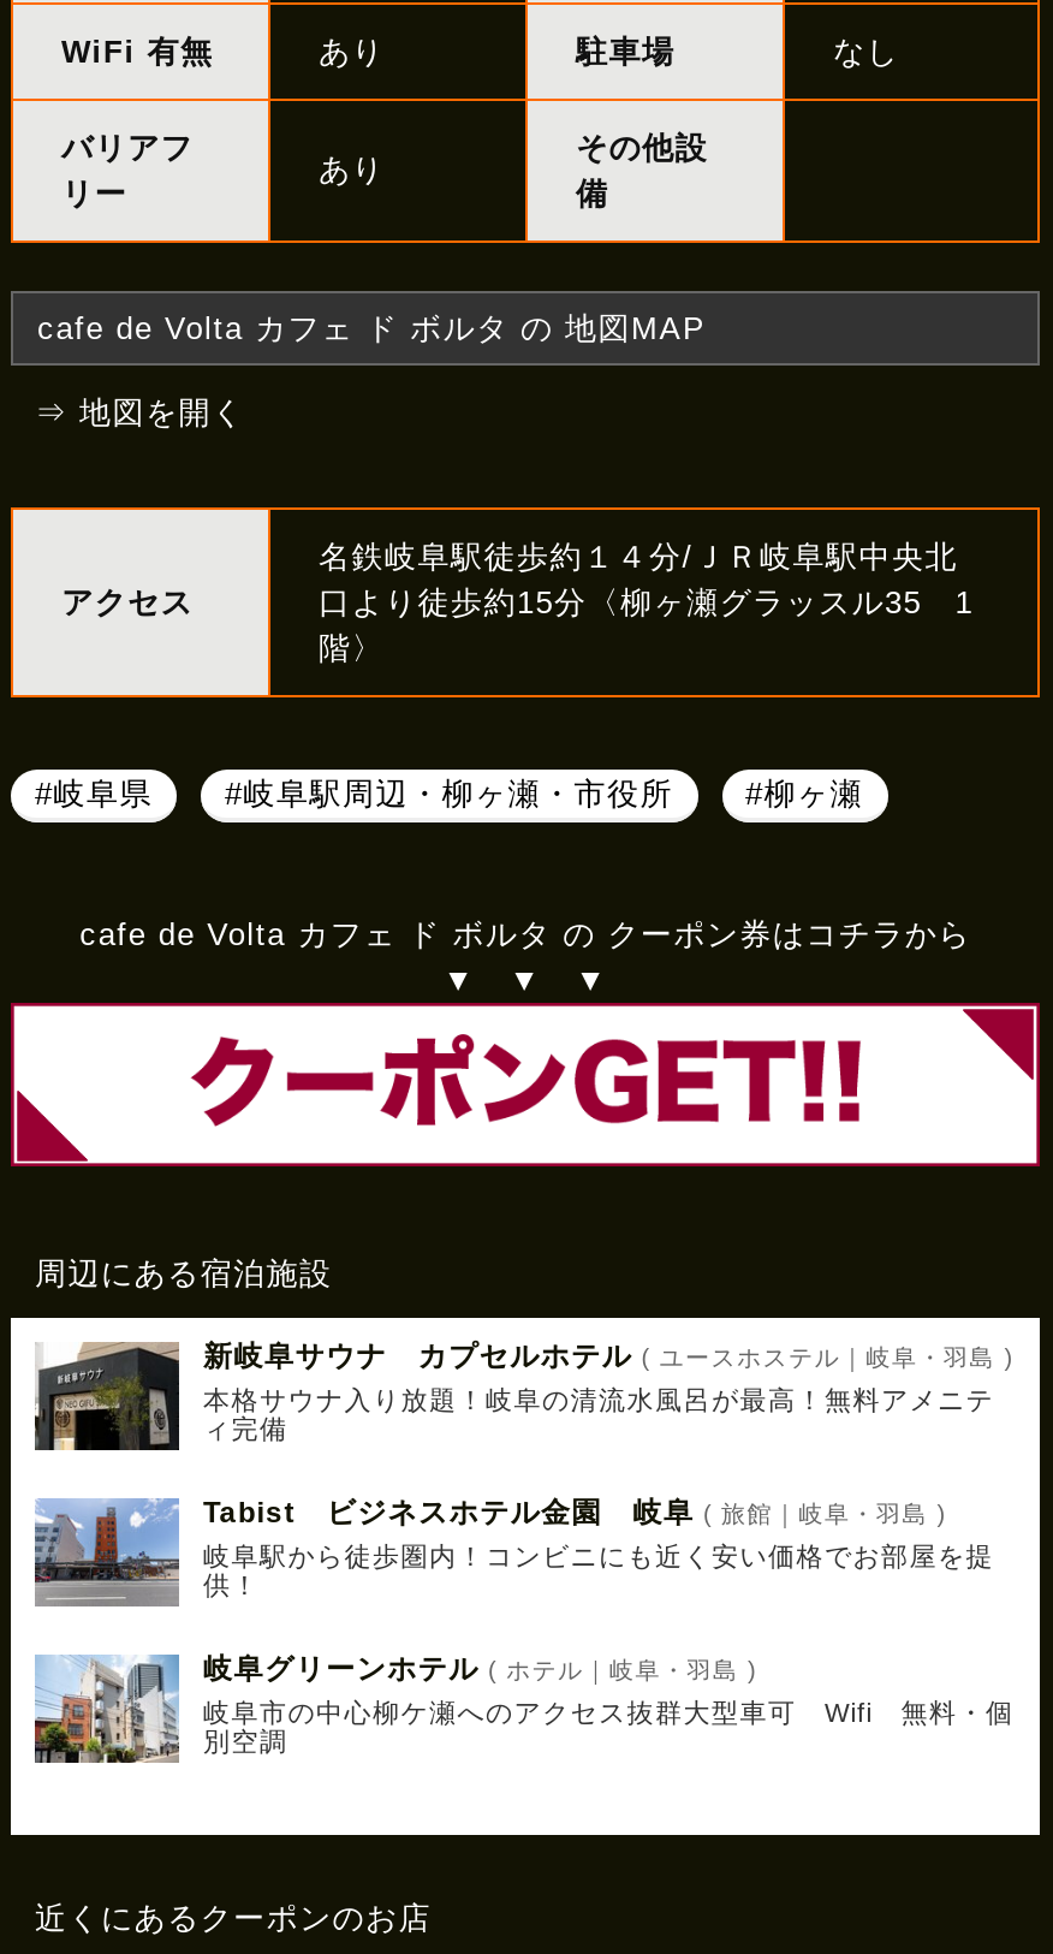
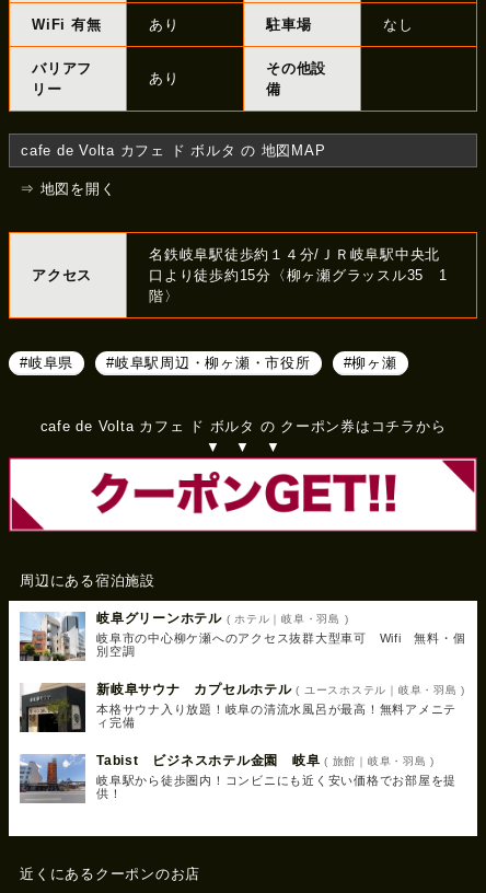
moved down: [image] | 新岐阜サウナ カプセルホテル( ユースホステル｜岐阜・羽島 ) | 本格サウナ入り放題！岐阜の清流水風呂が最高！無料アメニテ | ィ完備 | Tabist ビジネスホテル金園 岐阜( 旅館｜岐阜・羽島 ) | 岐阜駅から徒歩圏内！コンビニにも近く安い価格でお部屋を提 | 供！

moved up: [image] | 岐阜グリーンホテル( ホテル｜岐阜・羽島 ) | 岐阜市の中心柳ケ瀬へのアクセス抜群大型車可 Wifi 無料・個 | 別空調
